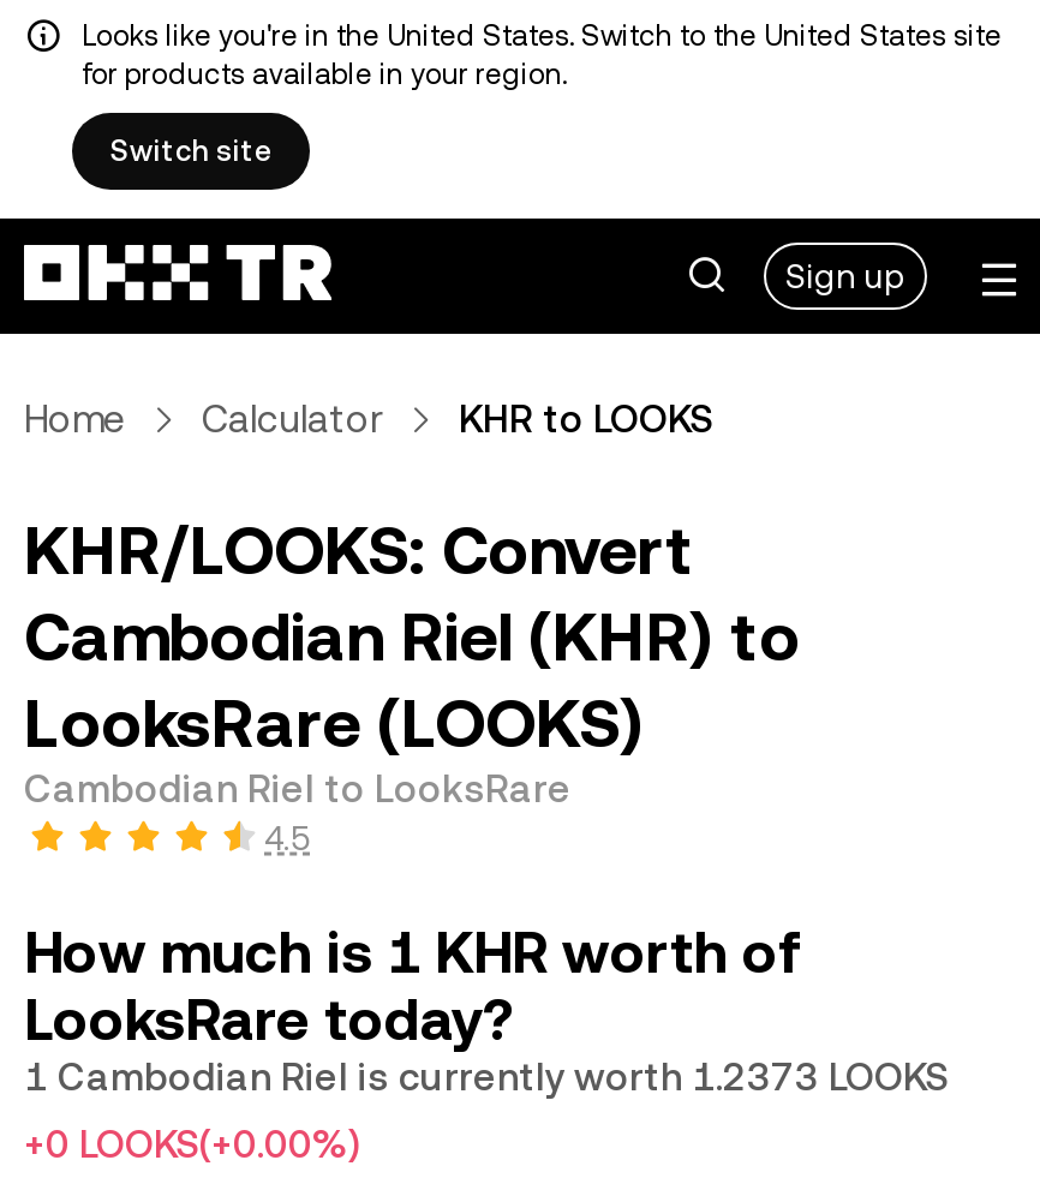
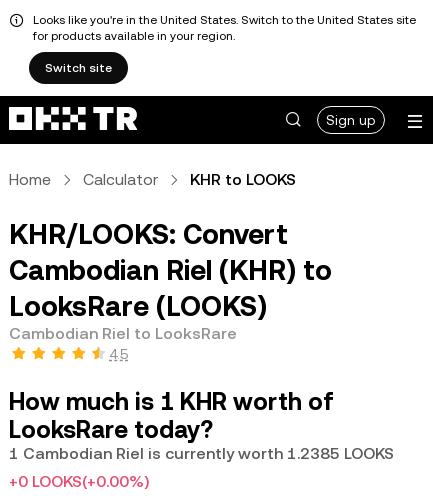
- 1 Cambodian Riel is currently worth 1.2373 LOOKS
+ 1 Cambodian Riel is currently worth 1.2385 LOOKS
